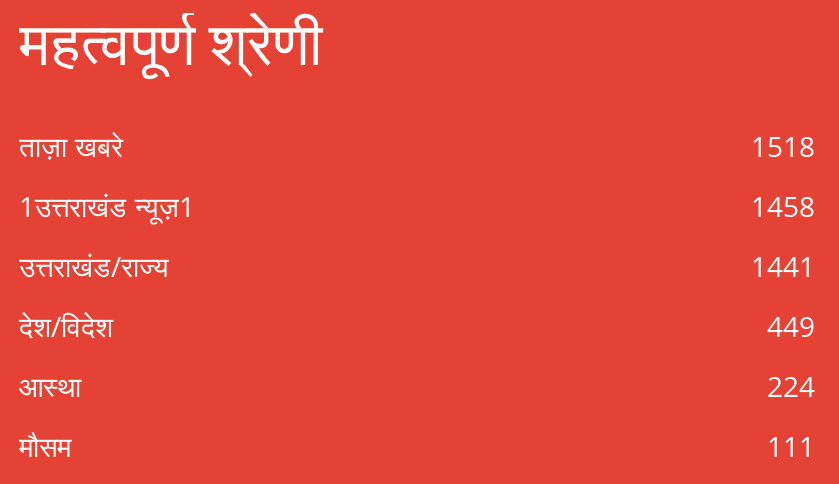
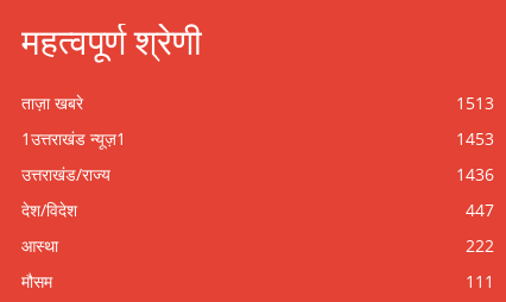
- 1518
+ 1513

- 1458
+ 1453

- 1441
+ 1436

- 449
+ 447

- 224
+ 222
